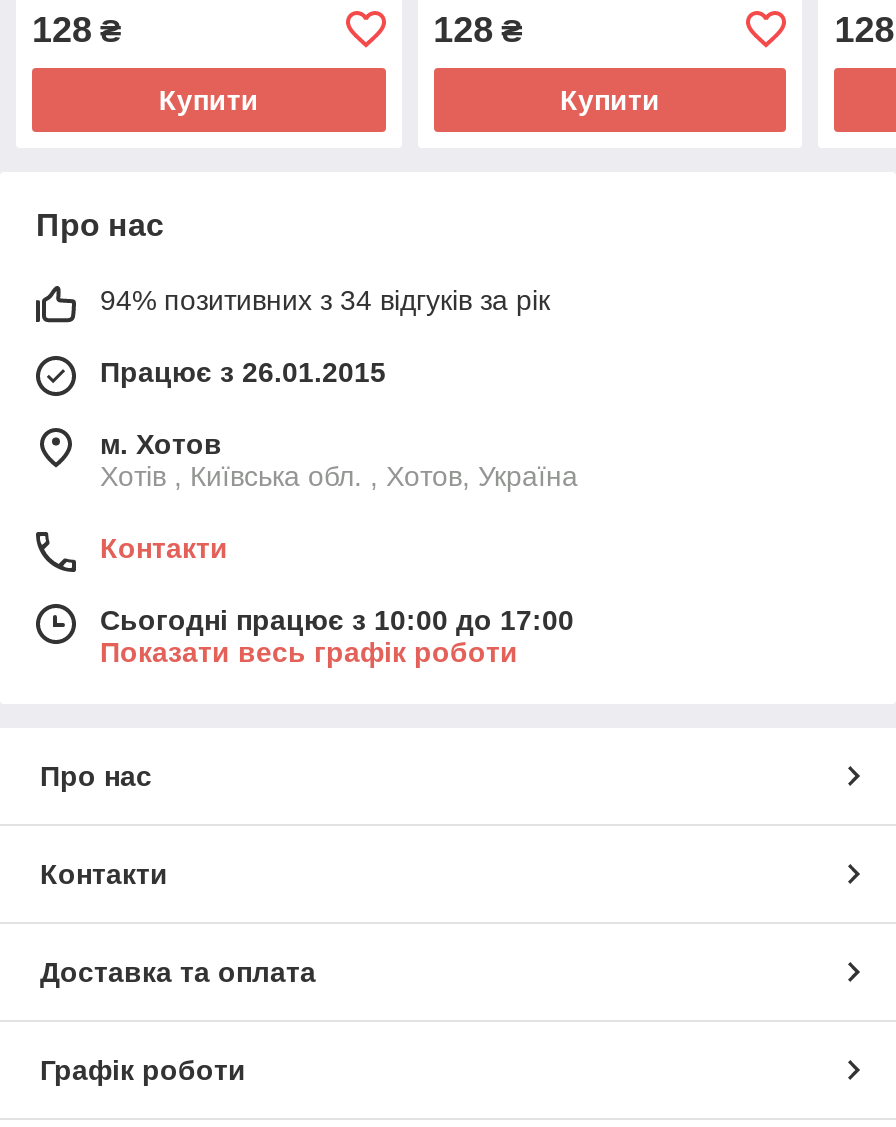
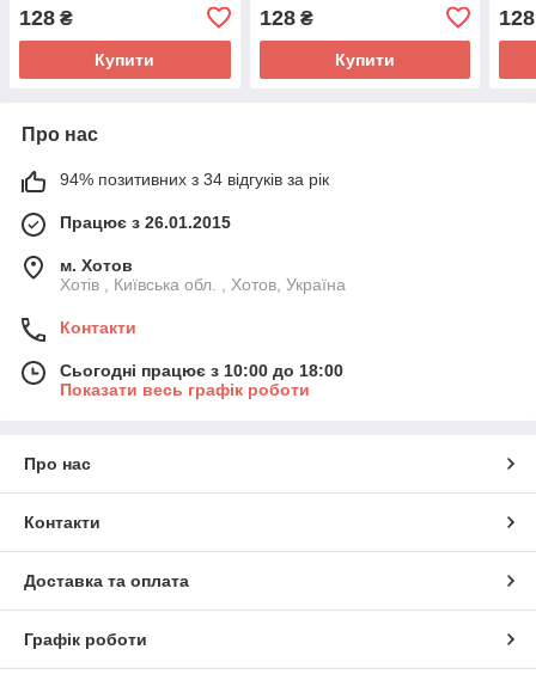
- Сьогодні працює з 10:00 до 17:00
+ Сьогодні працює з 10:00 до 18:00
